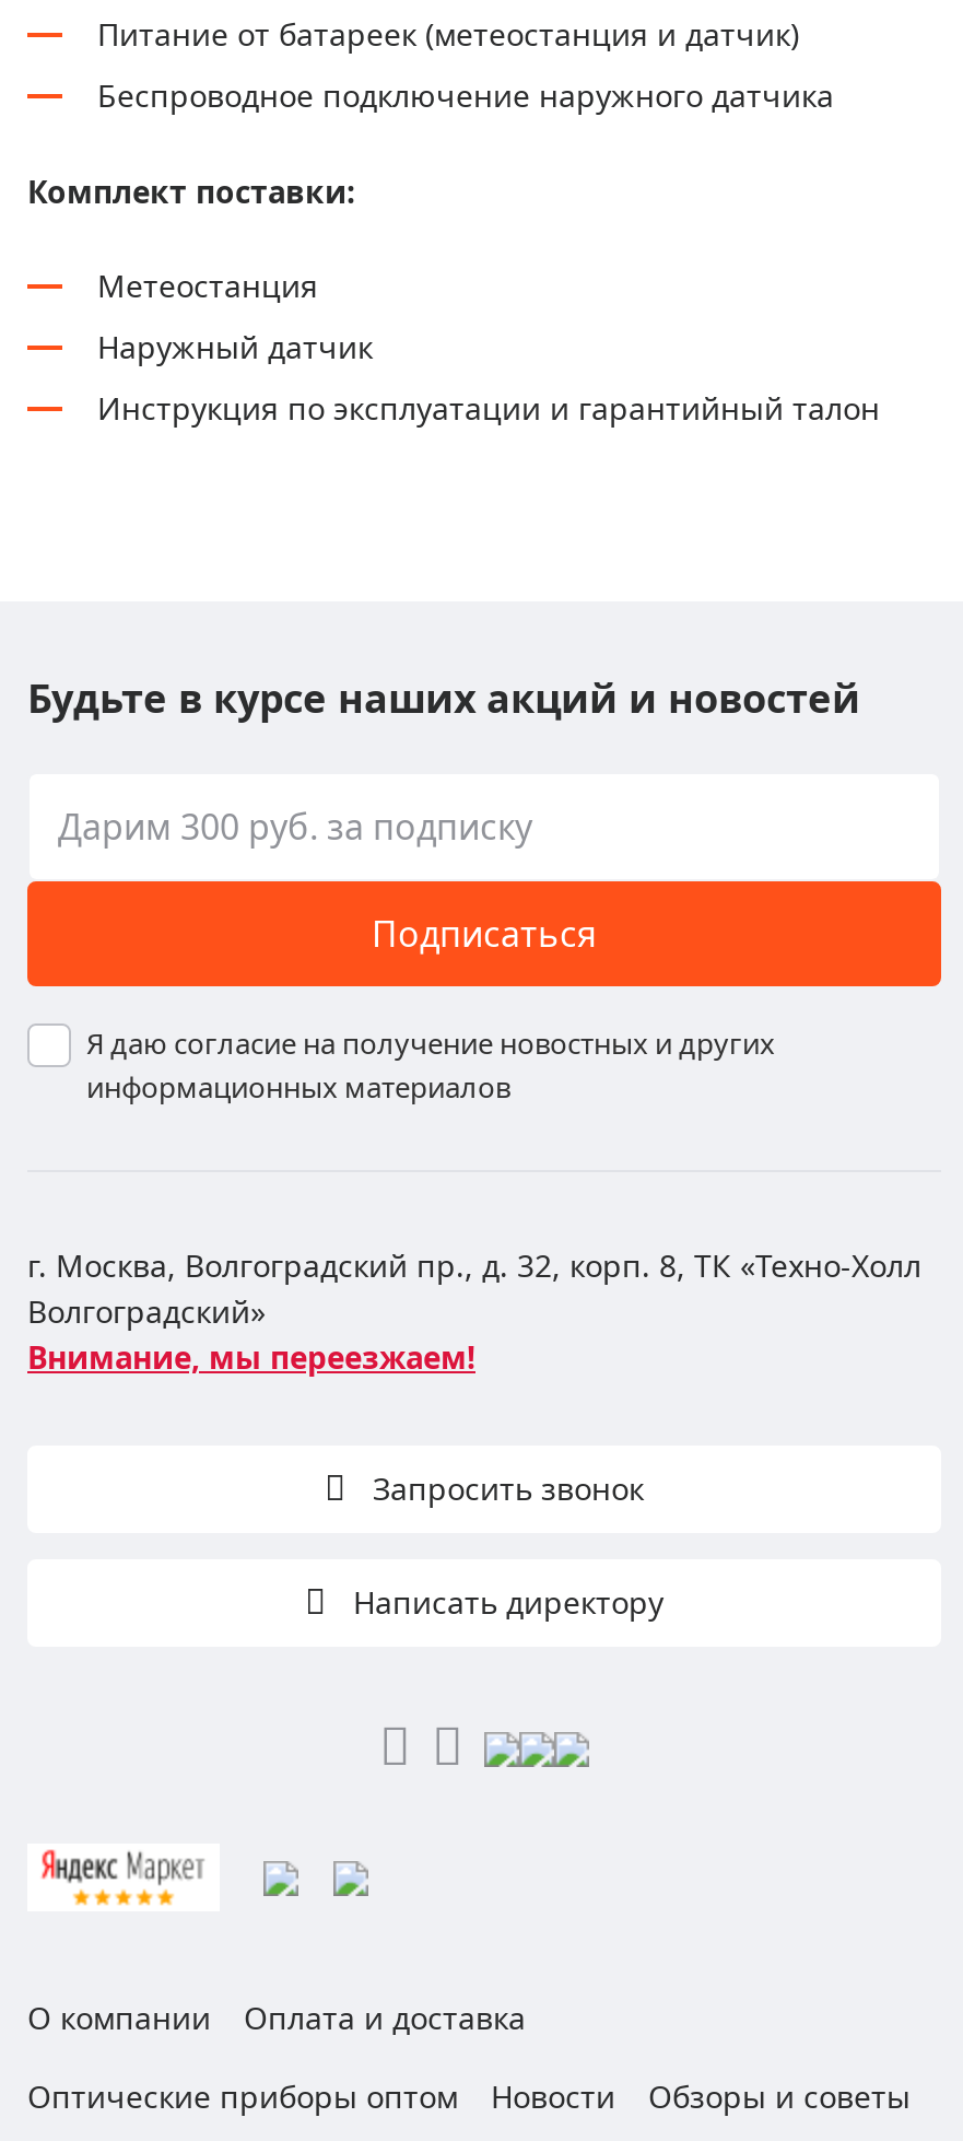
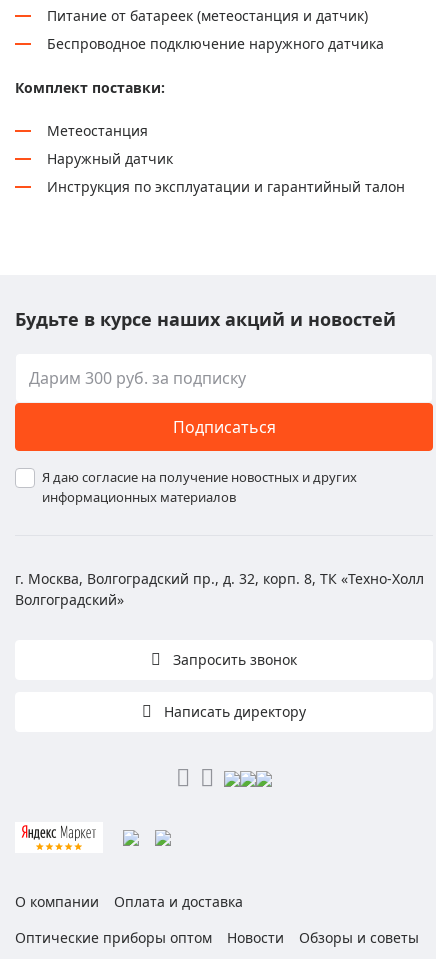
- Внимание, мы переезжаем!
